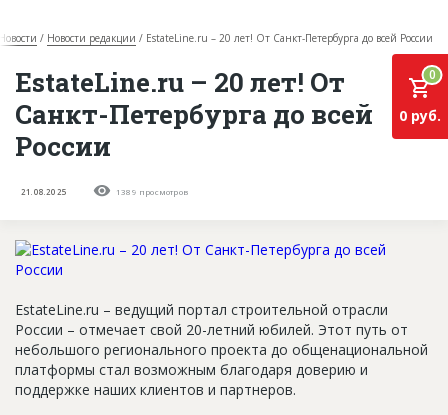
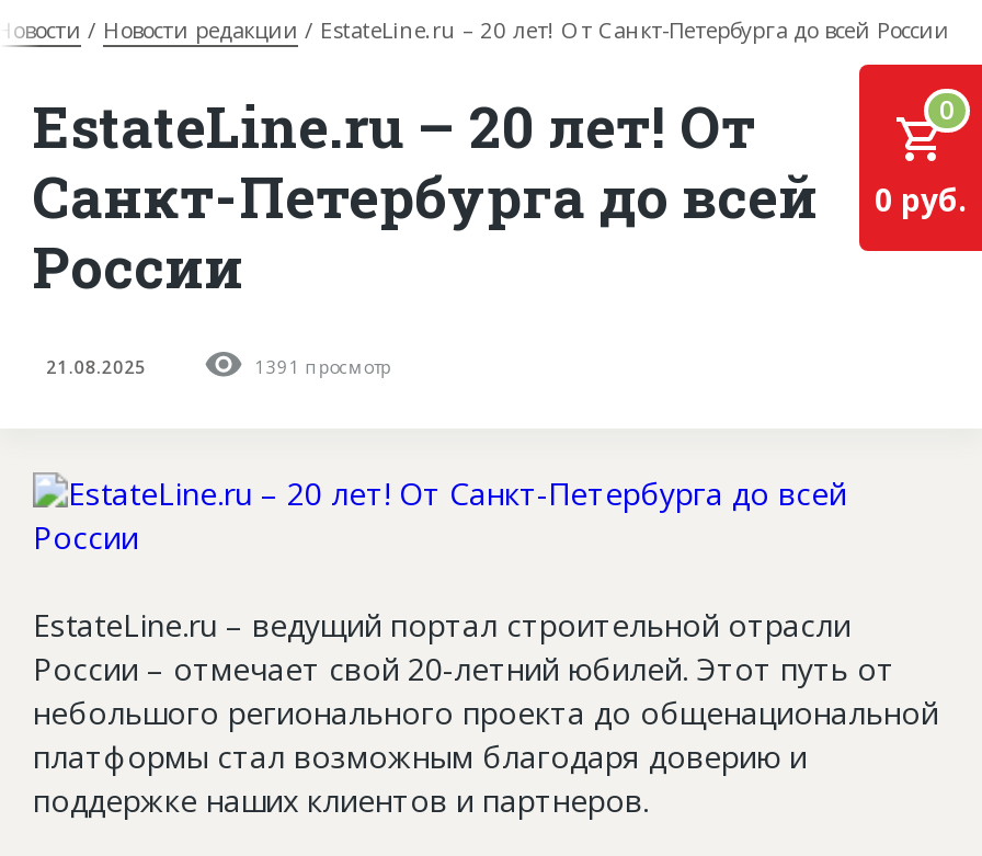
- 1389 просмотров
+ 1391 просмотр
